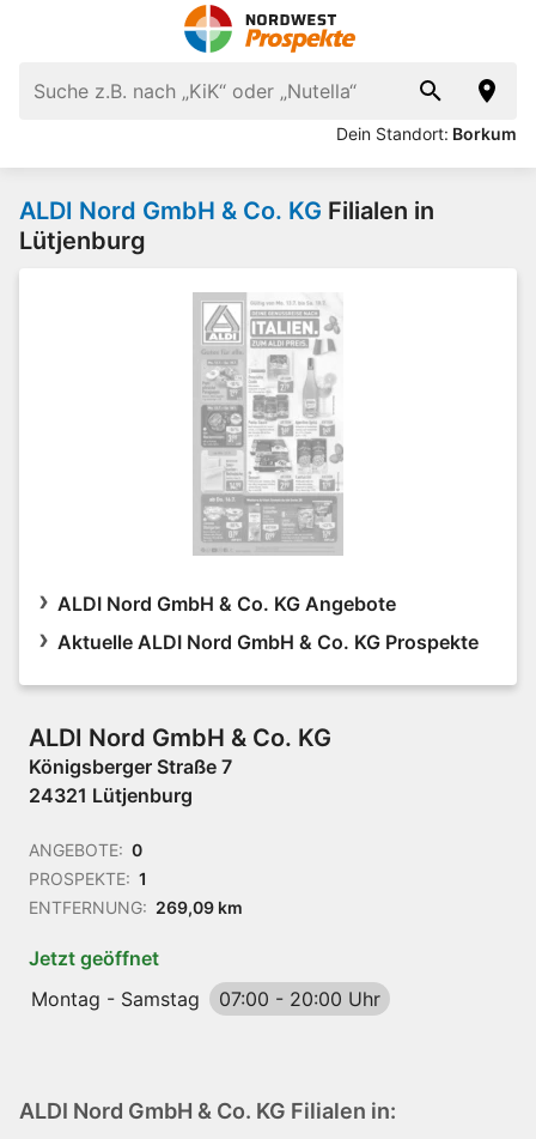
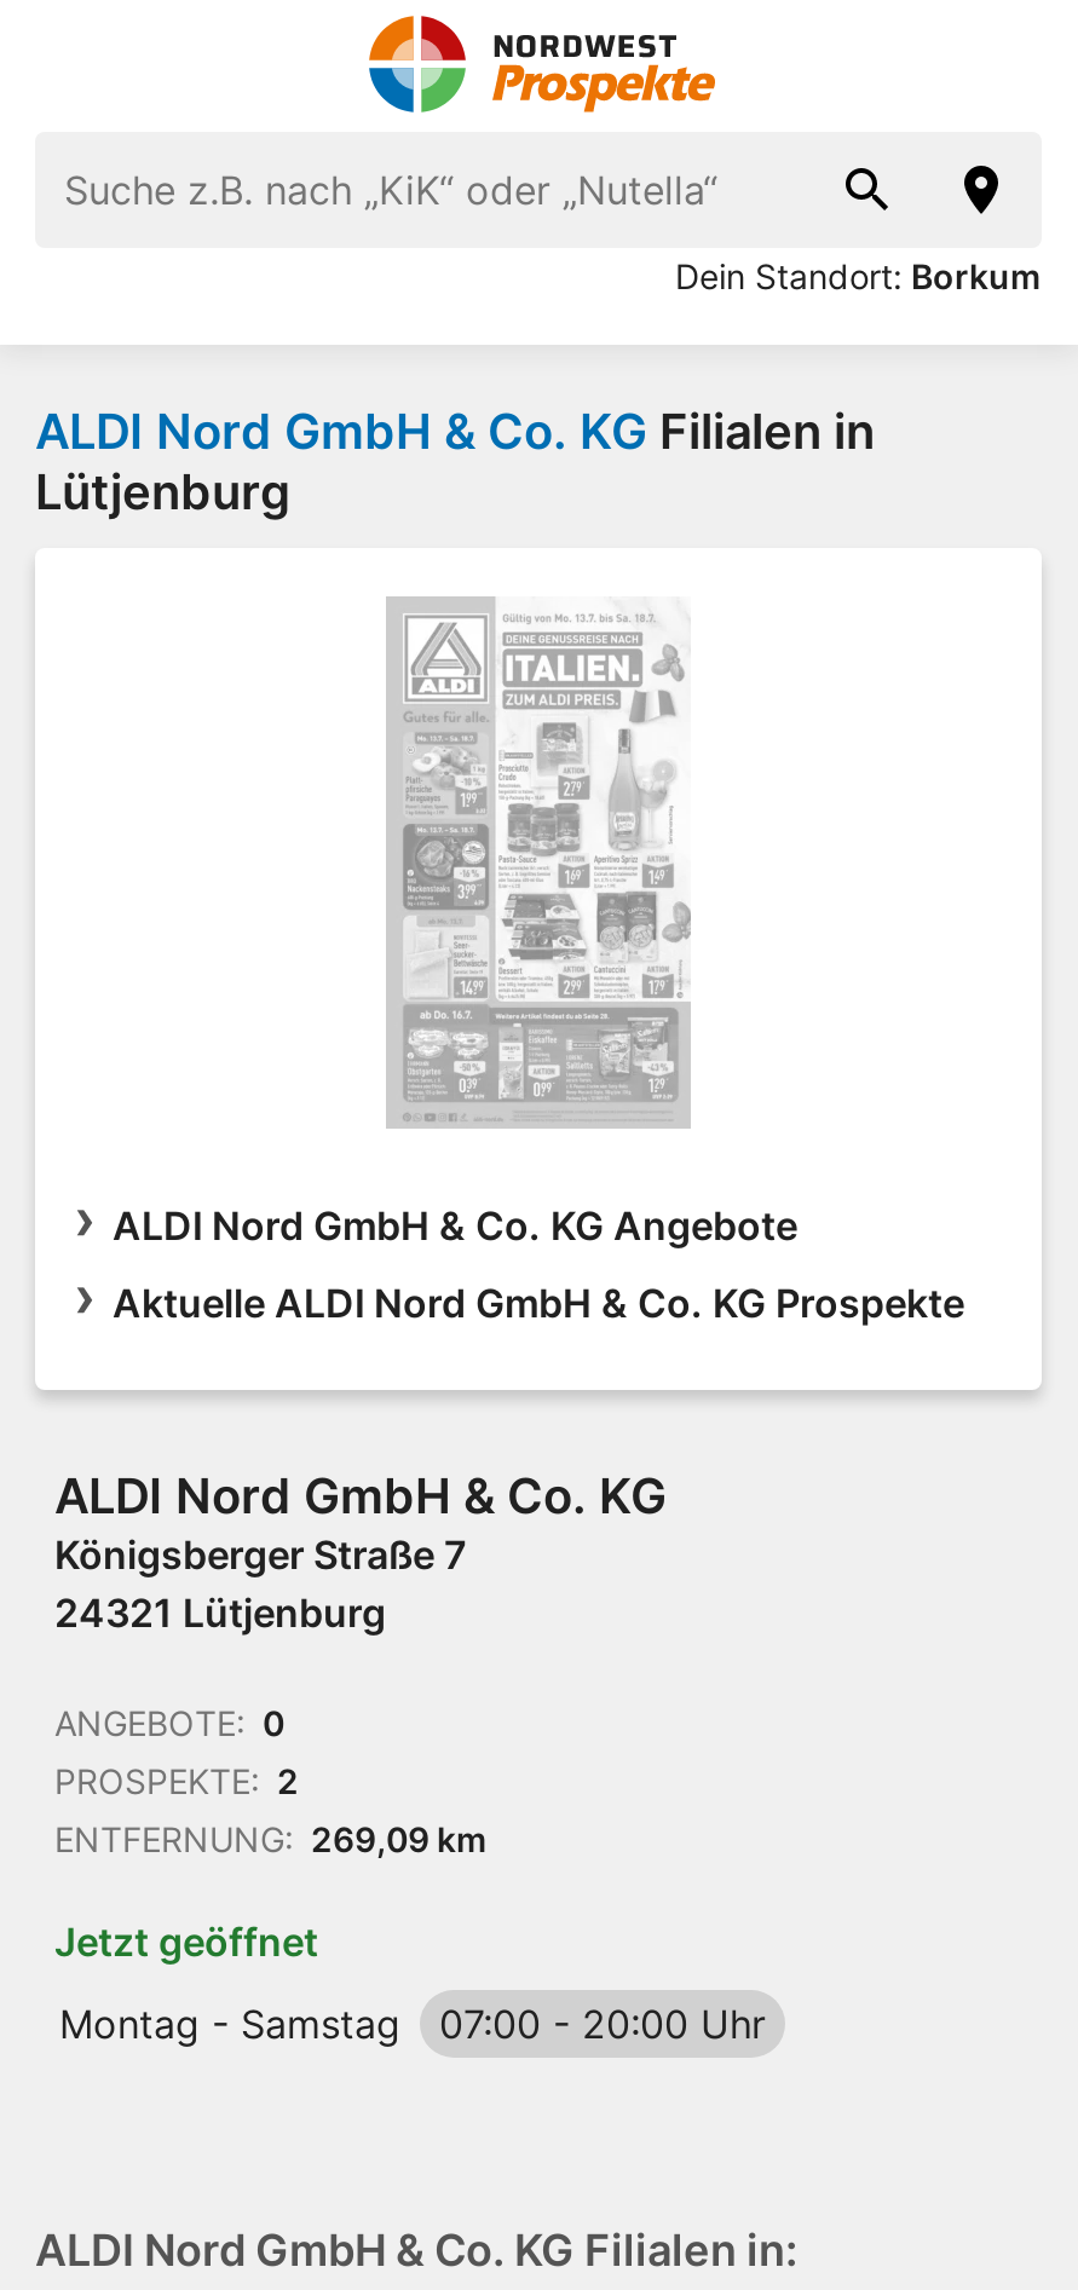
- PROSPEKTE: 1
+ PROSPEKTE: 2
